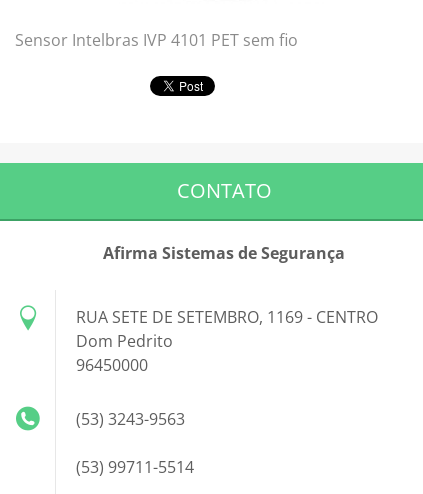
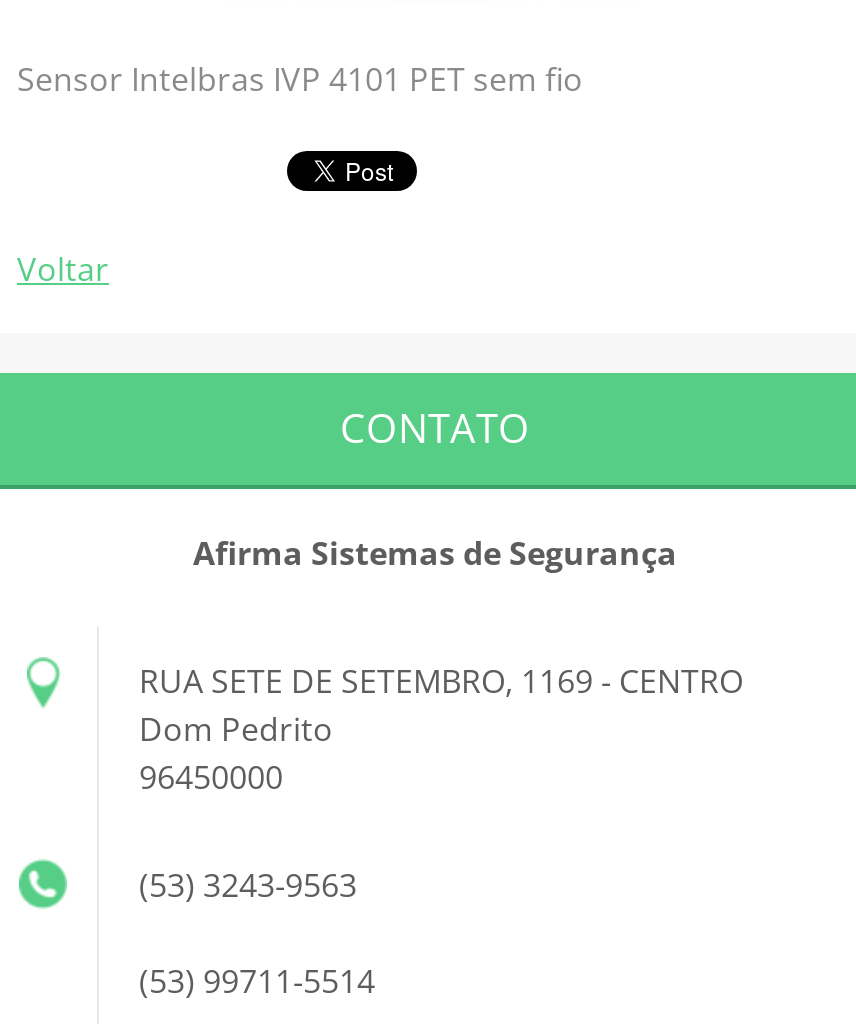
+ Voltar
